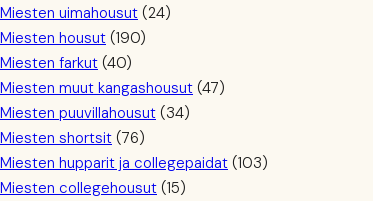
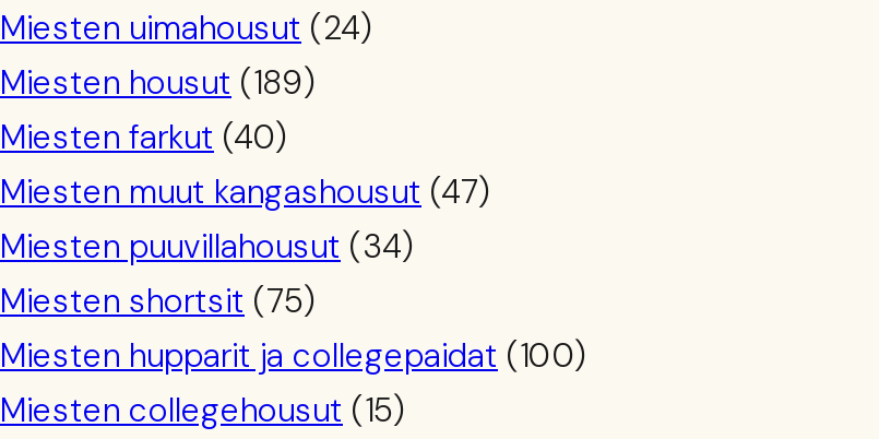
- Miesten housut (190)
+ Miesten housut (189)

- Miesten shortsit (76)
+ Miesten shortsit (75)

- Miesten hupparit ja collegepaidat (103)
+ Miesten hupparit ja collegepaidat (100)
